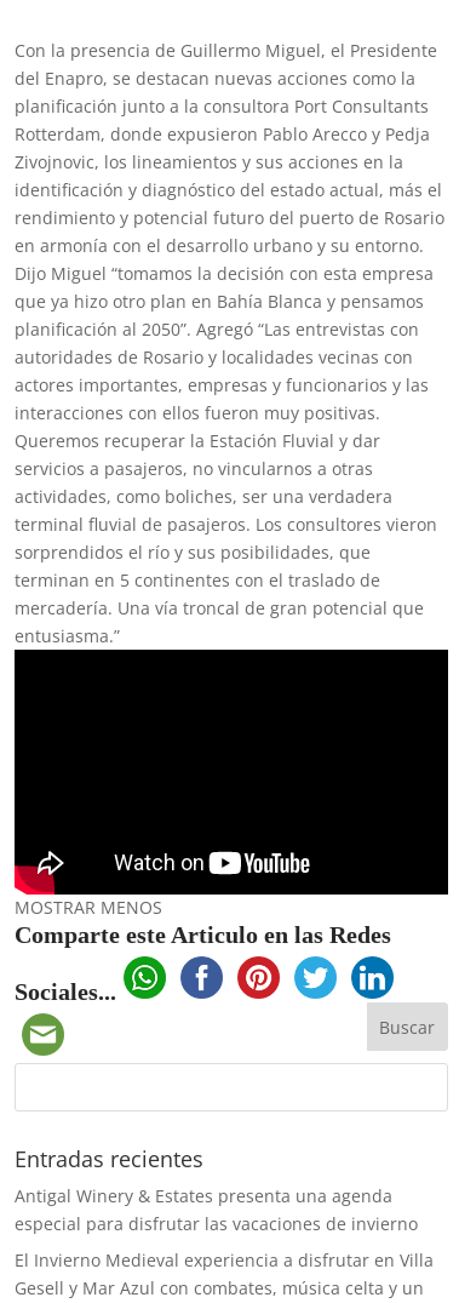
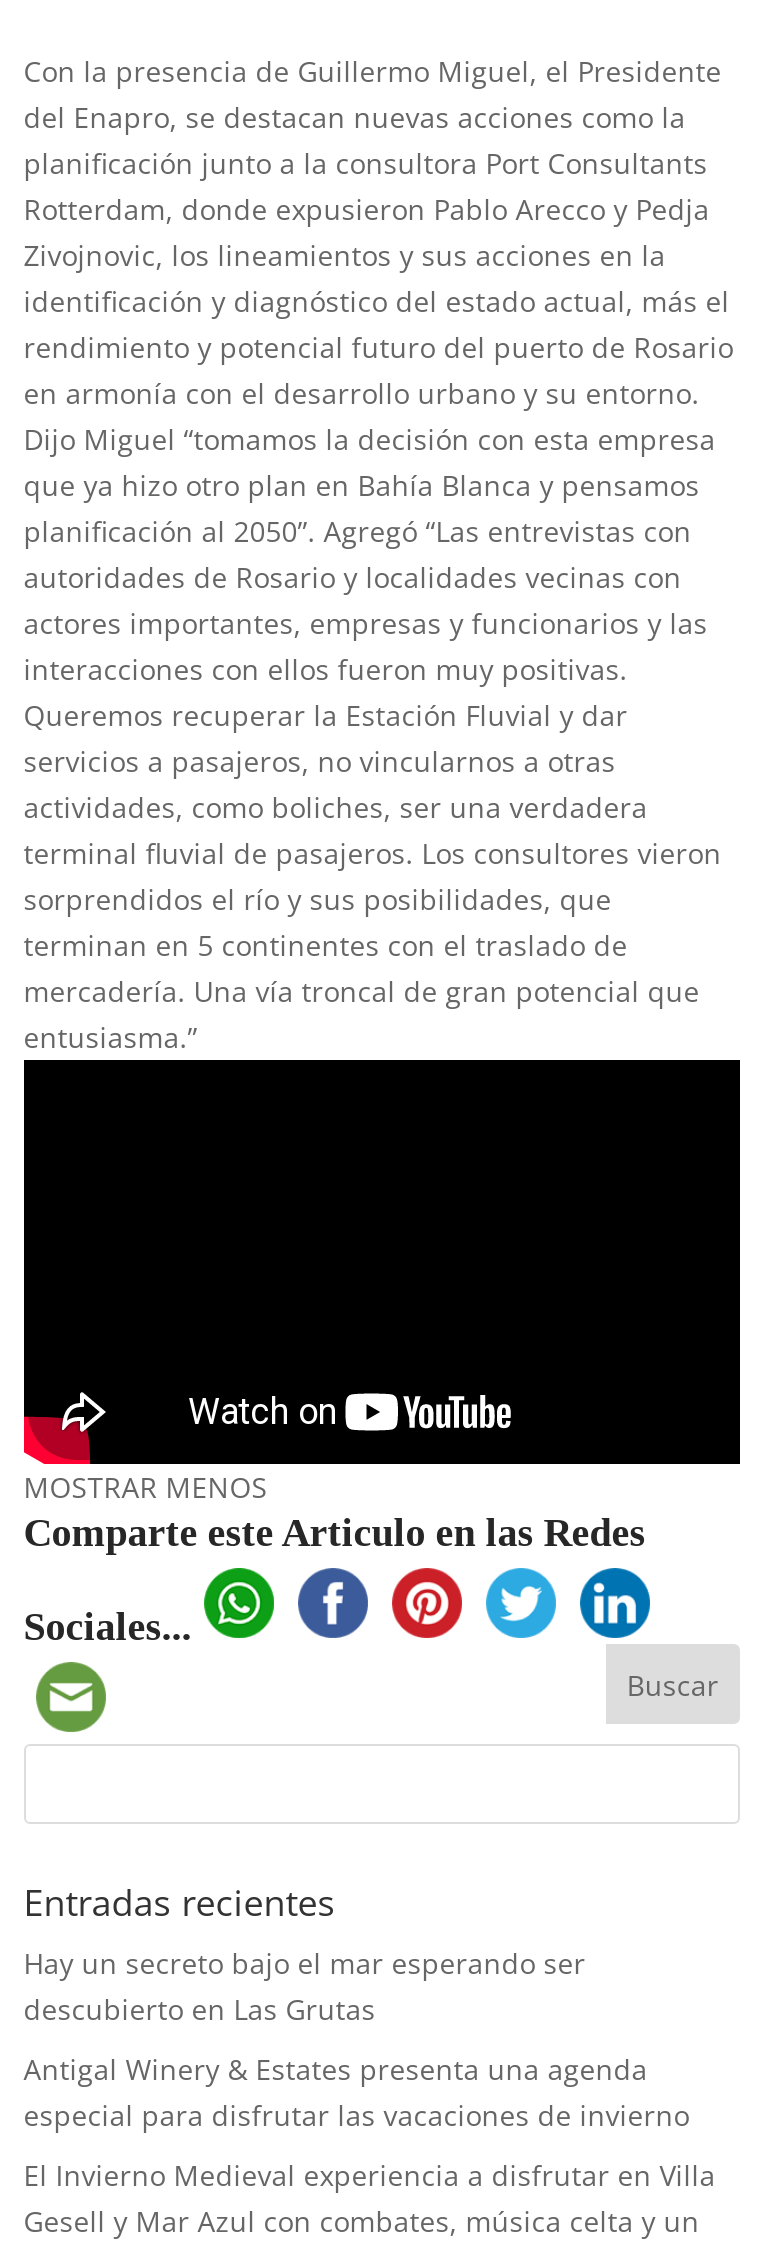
+ Hay un secreto bajo el mar esperando ser
+ descubierto en Las Grutas
